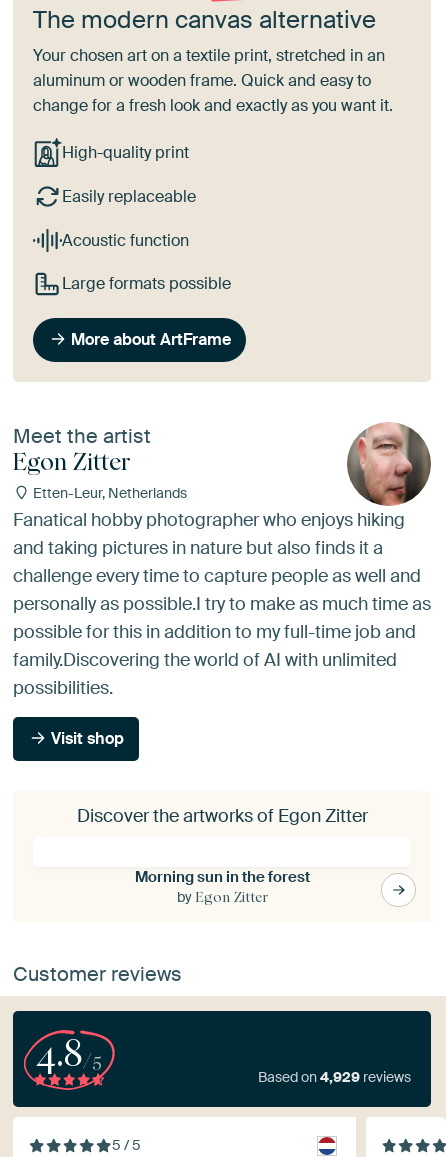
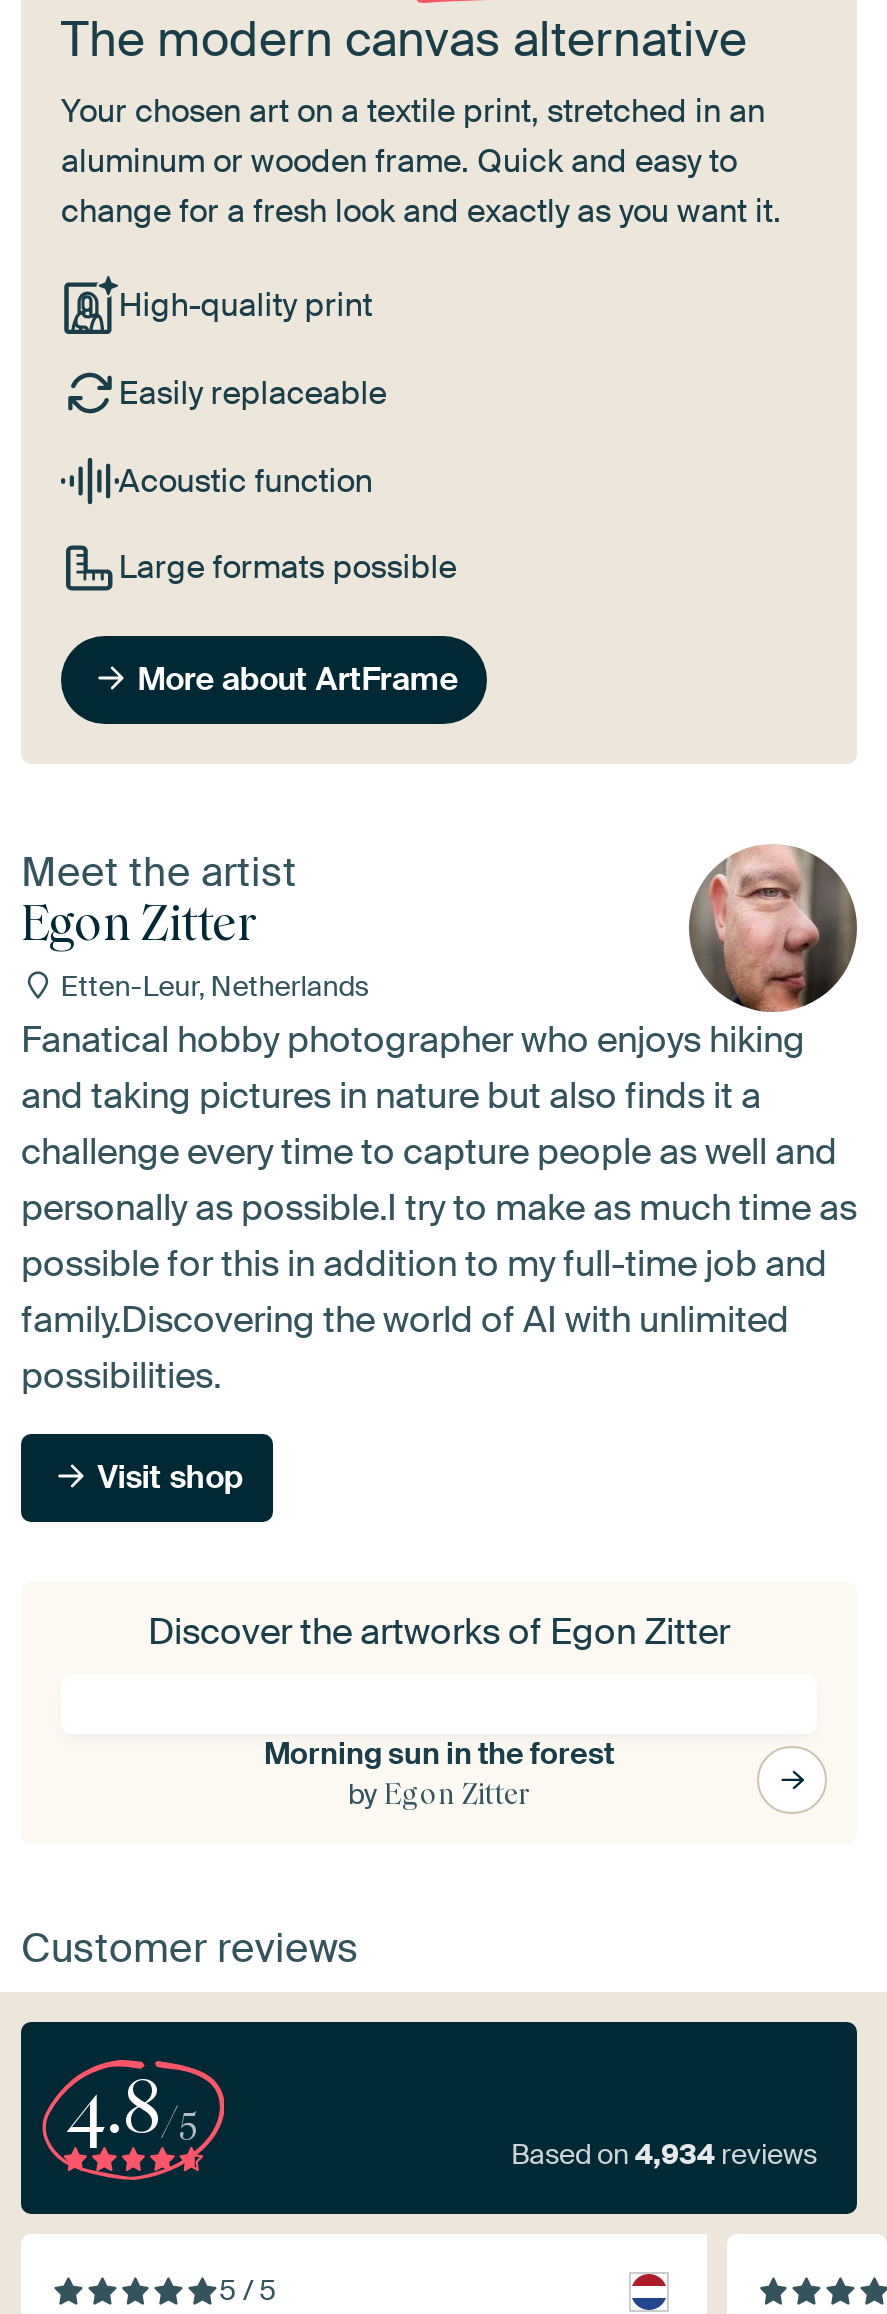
- Based on 4,929 reviews
+ Based on 4,934 reviews
